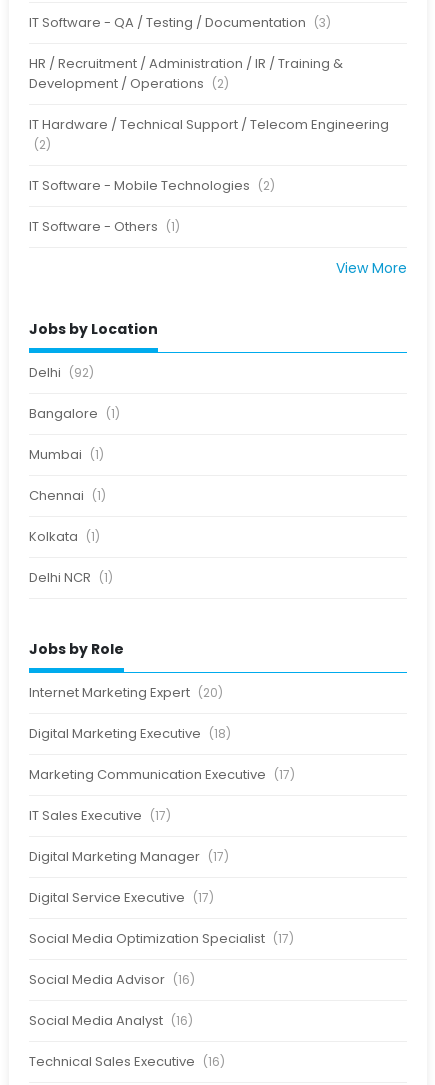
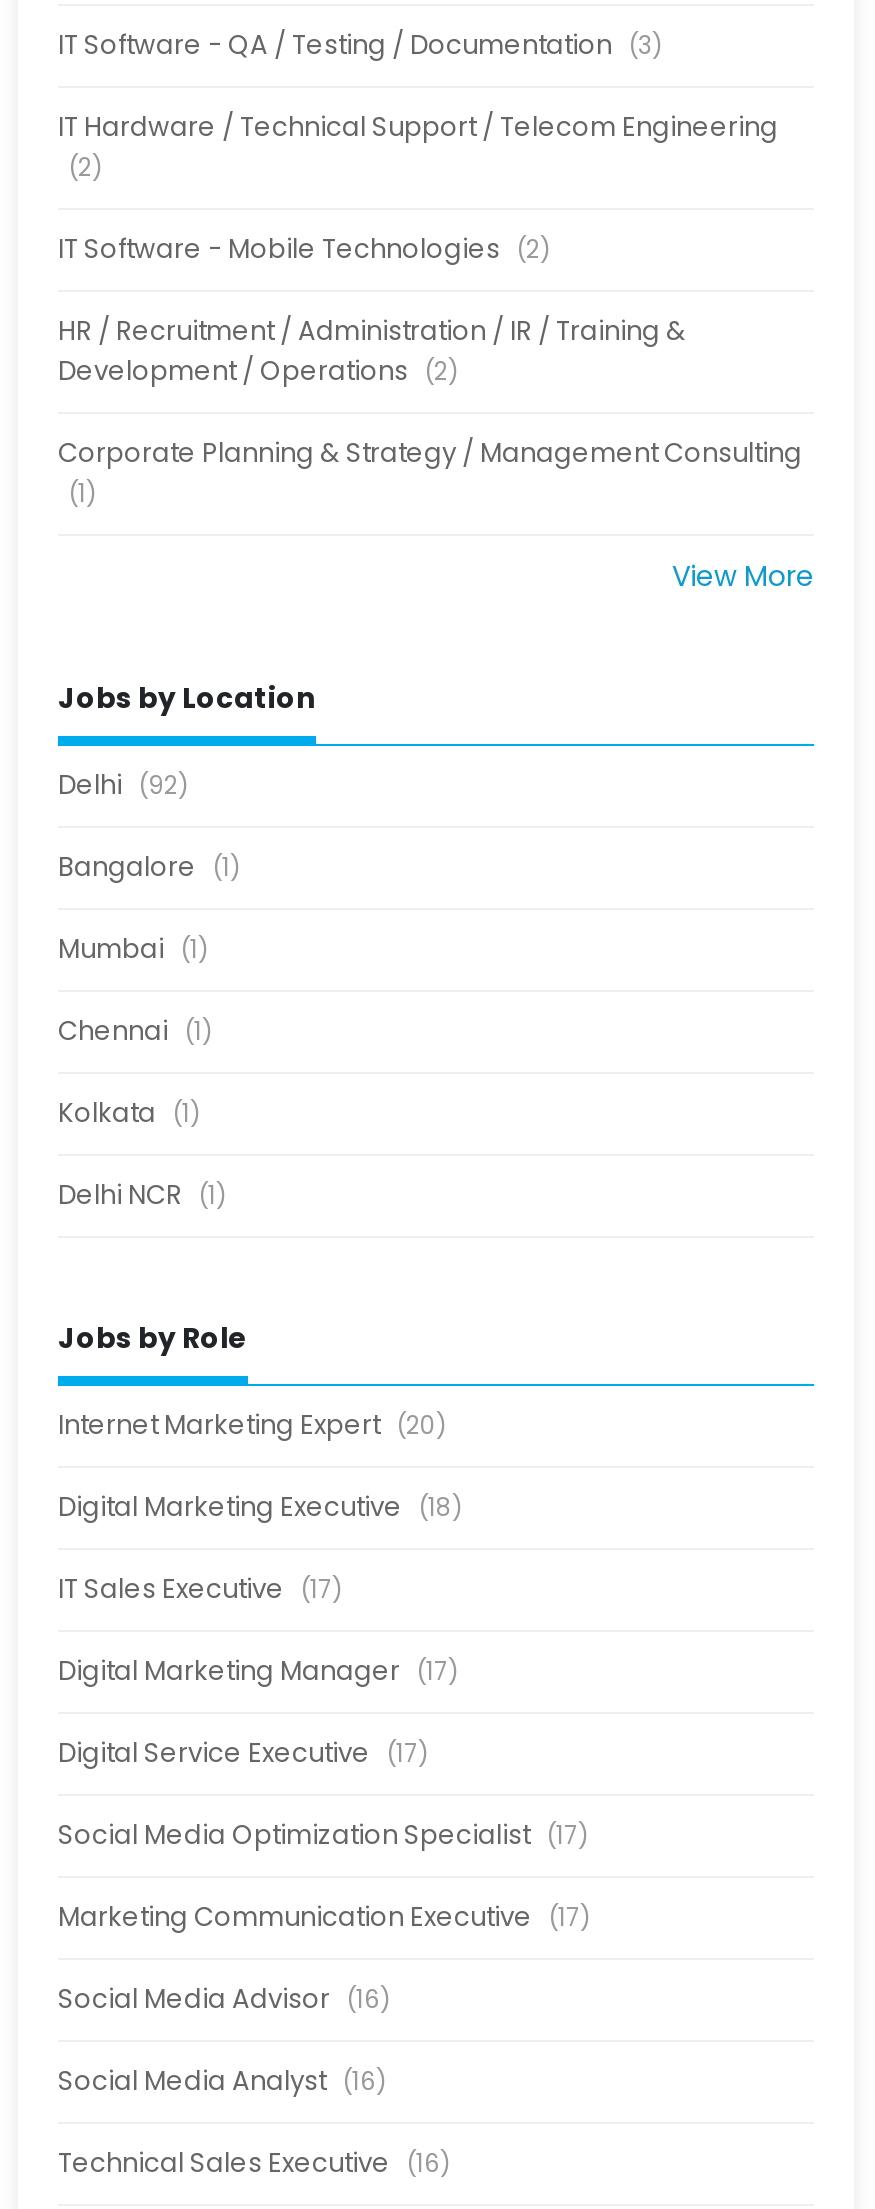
moved down: HR / Recruitment / Administration / IR / Training & | Development / Operations (2)

moved up: IT Hardware / Technical Support / Telecom Engineering | (2) | IT Software - Mobile Technologies (2)

- IT Software - Others (1)
+ Corporate Planning & Strategy / Management Consulting
+ (1)

moved down: Marketing Communication Executive (17)

moved up: IT Sales Executive (17) | Digital Marketing Manager (17) | Digital Service Executive (17) | Social Media Optimization Specialist (17)
